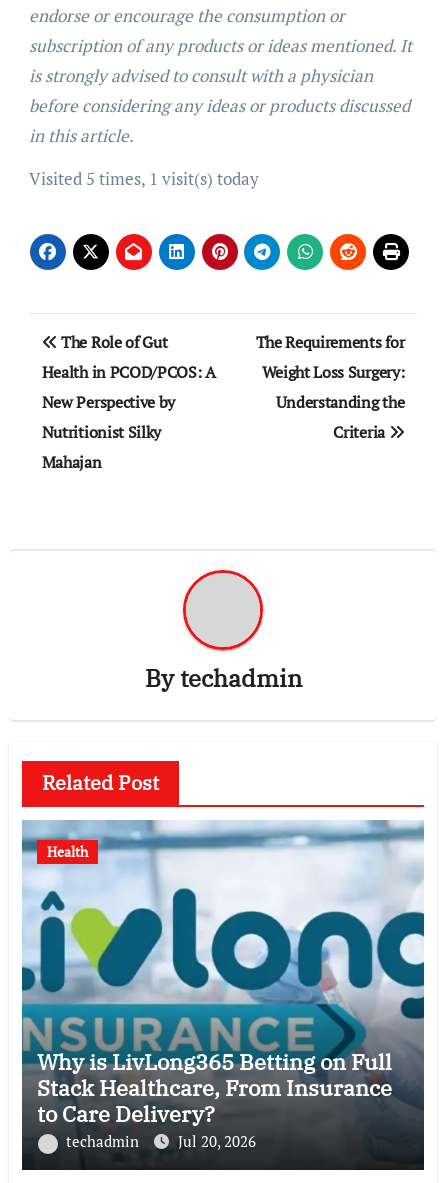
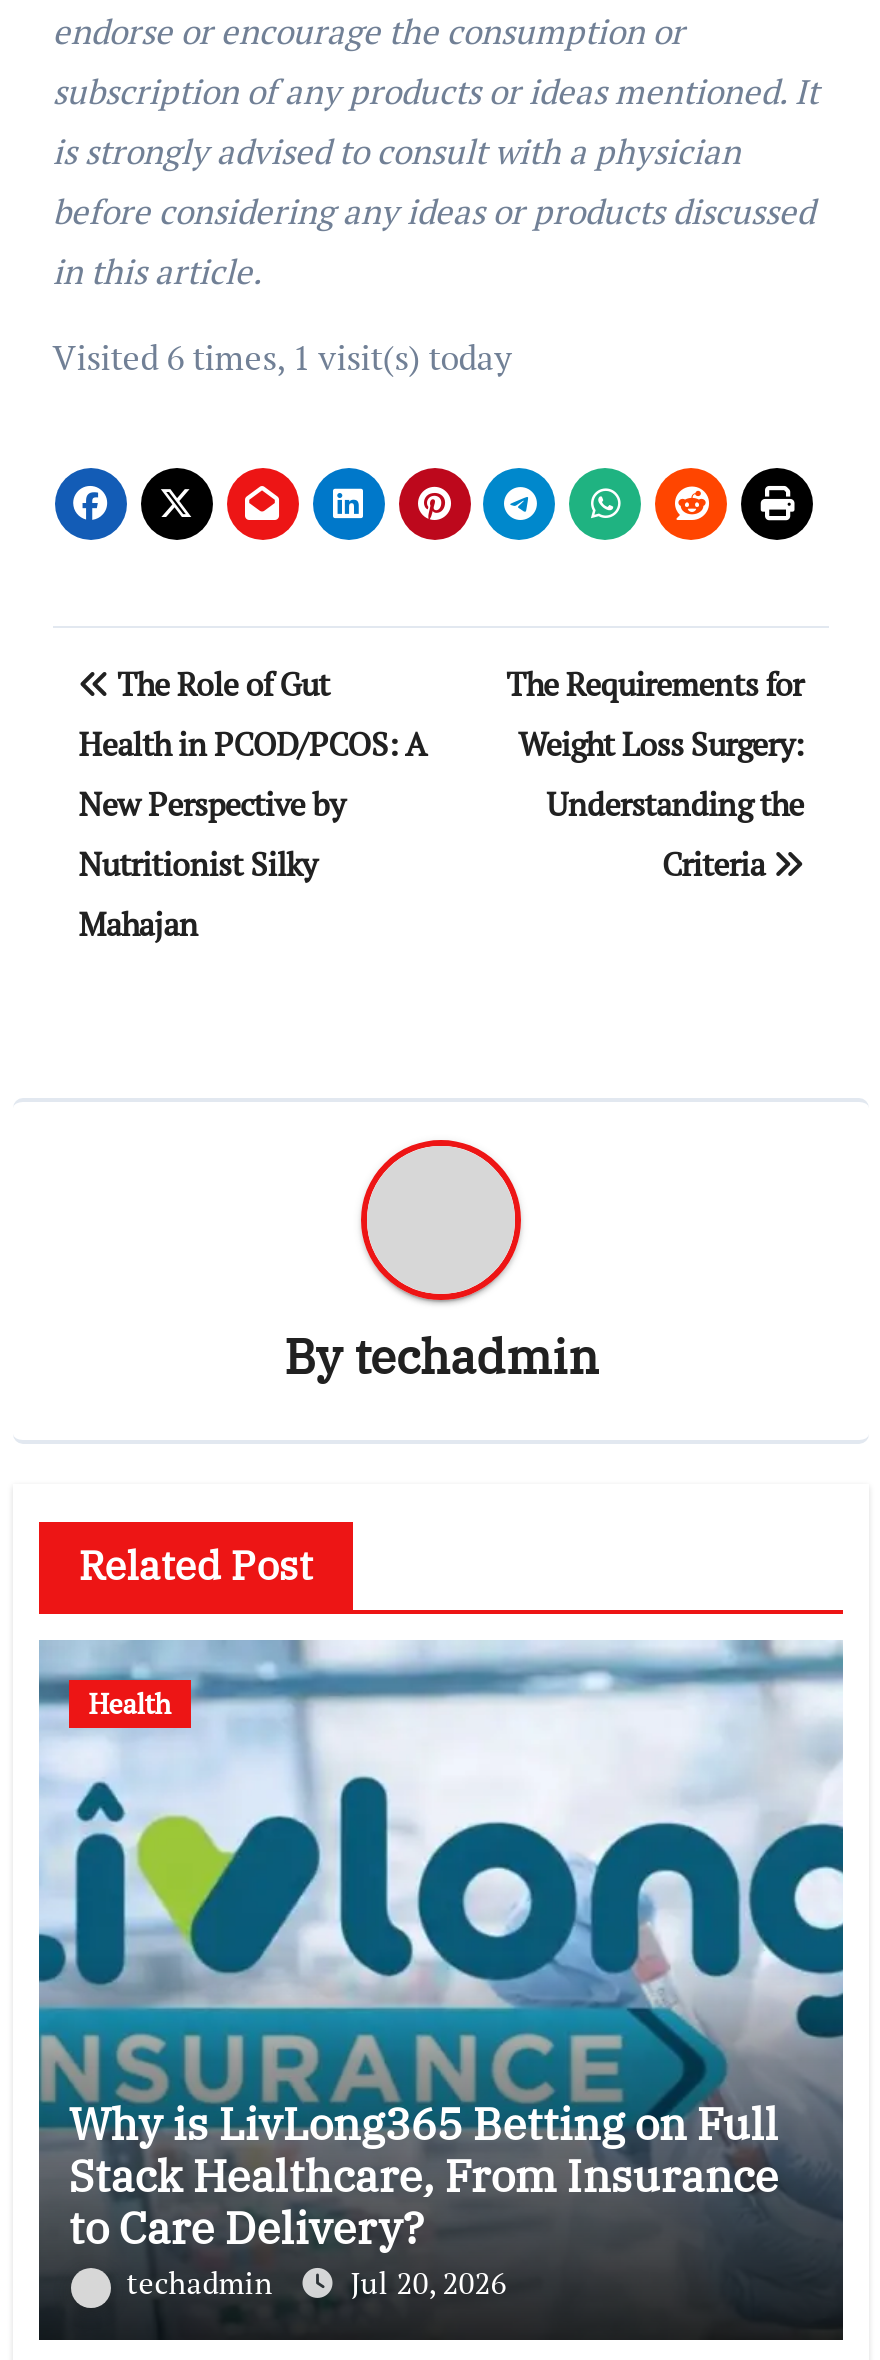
- Visited 5 times, 1 visit(s) today
+ Visited 6 times, 1 visit(s) today
